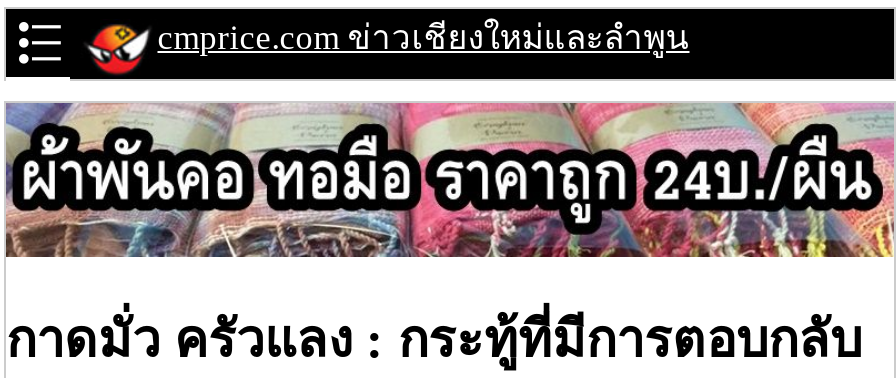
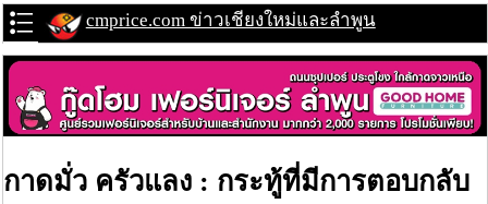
- [image]
+ [image]
